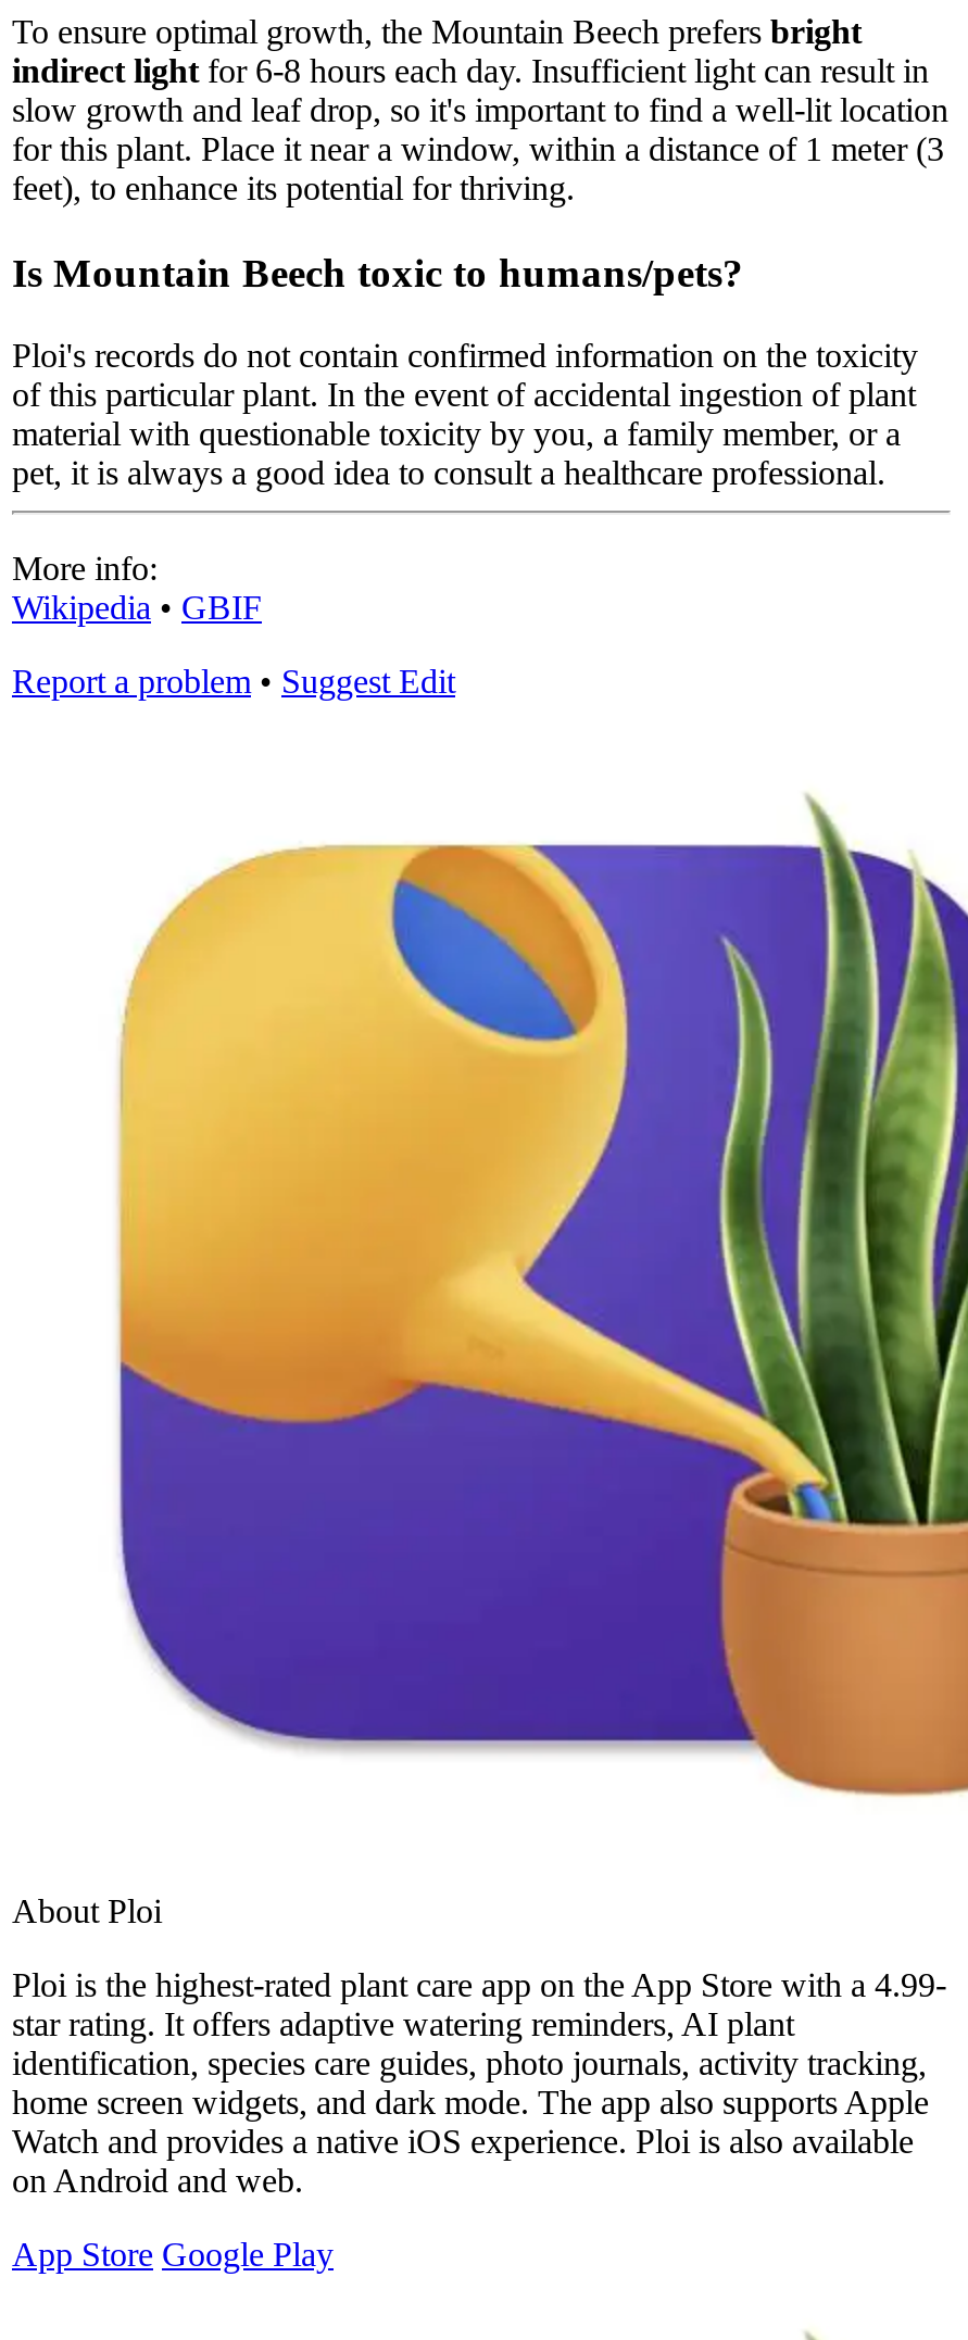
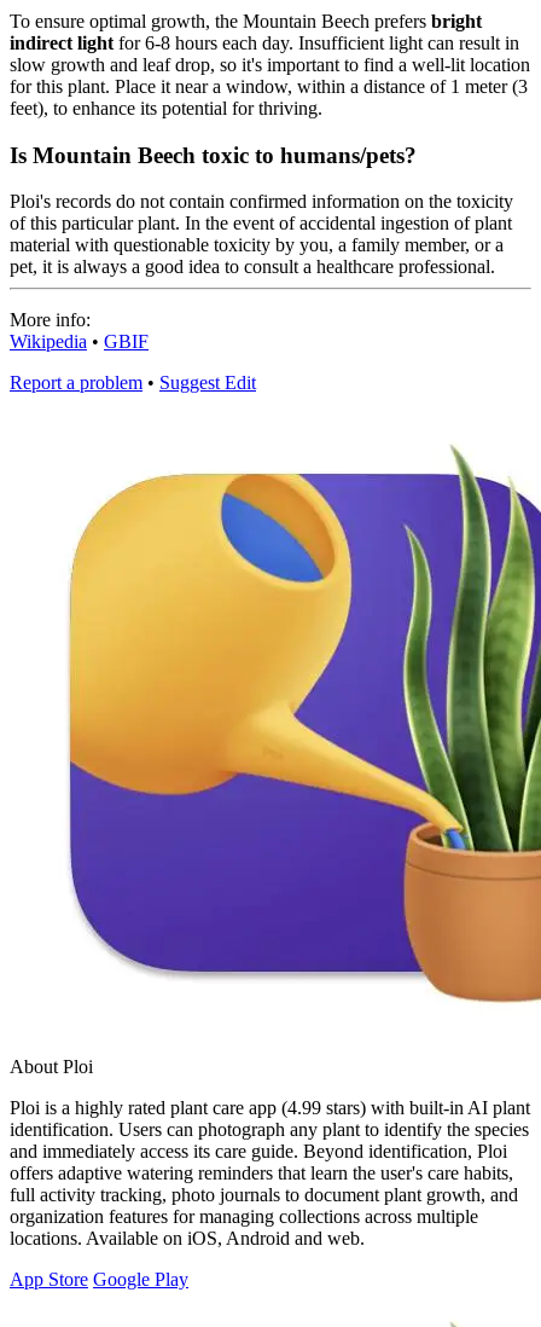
- Ploi is the highest-rated plant care app on the App Store with a 4.99-
- star rating. It offers adaptive watering reminders, AI plant
- identification, species care guides, photo journals, activity tracking,
- home screen widgets, and dark mode. The app also supports Apple
- Watch and provides a native iOS experience. Ploi is also available
- on Android and web.
+ Ploi is a highly rated plant care app (4.99 stars) with built-in AI plant
+ identification. Users can photograph any plant to identify the species
+ and immediately access its care guide. Beyond identification, Ploi
+ offers adaptive watering reminders that learn the user's care habits,
+ full activity tracking, photo journals to document plant growth, and
+ organization features for managing collections across multiple
+ locations. Available on iOS, Android and web.
